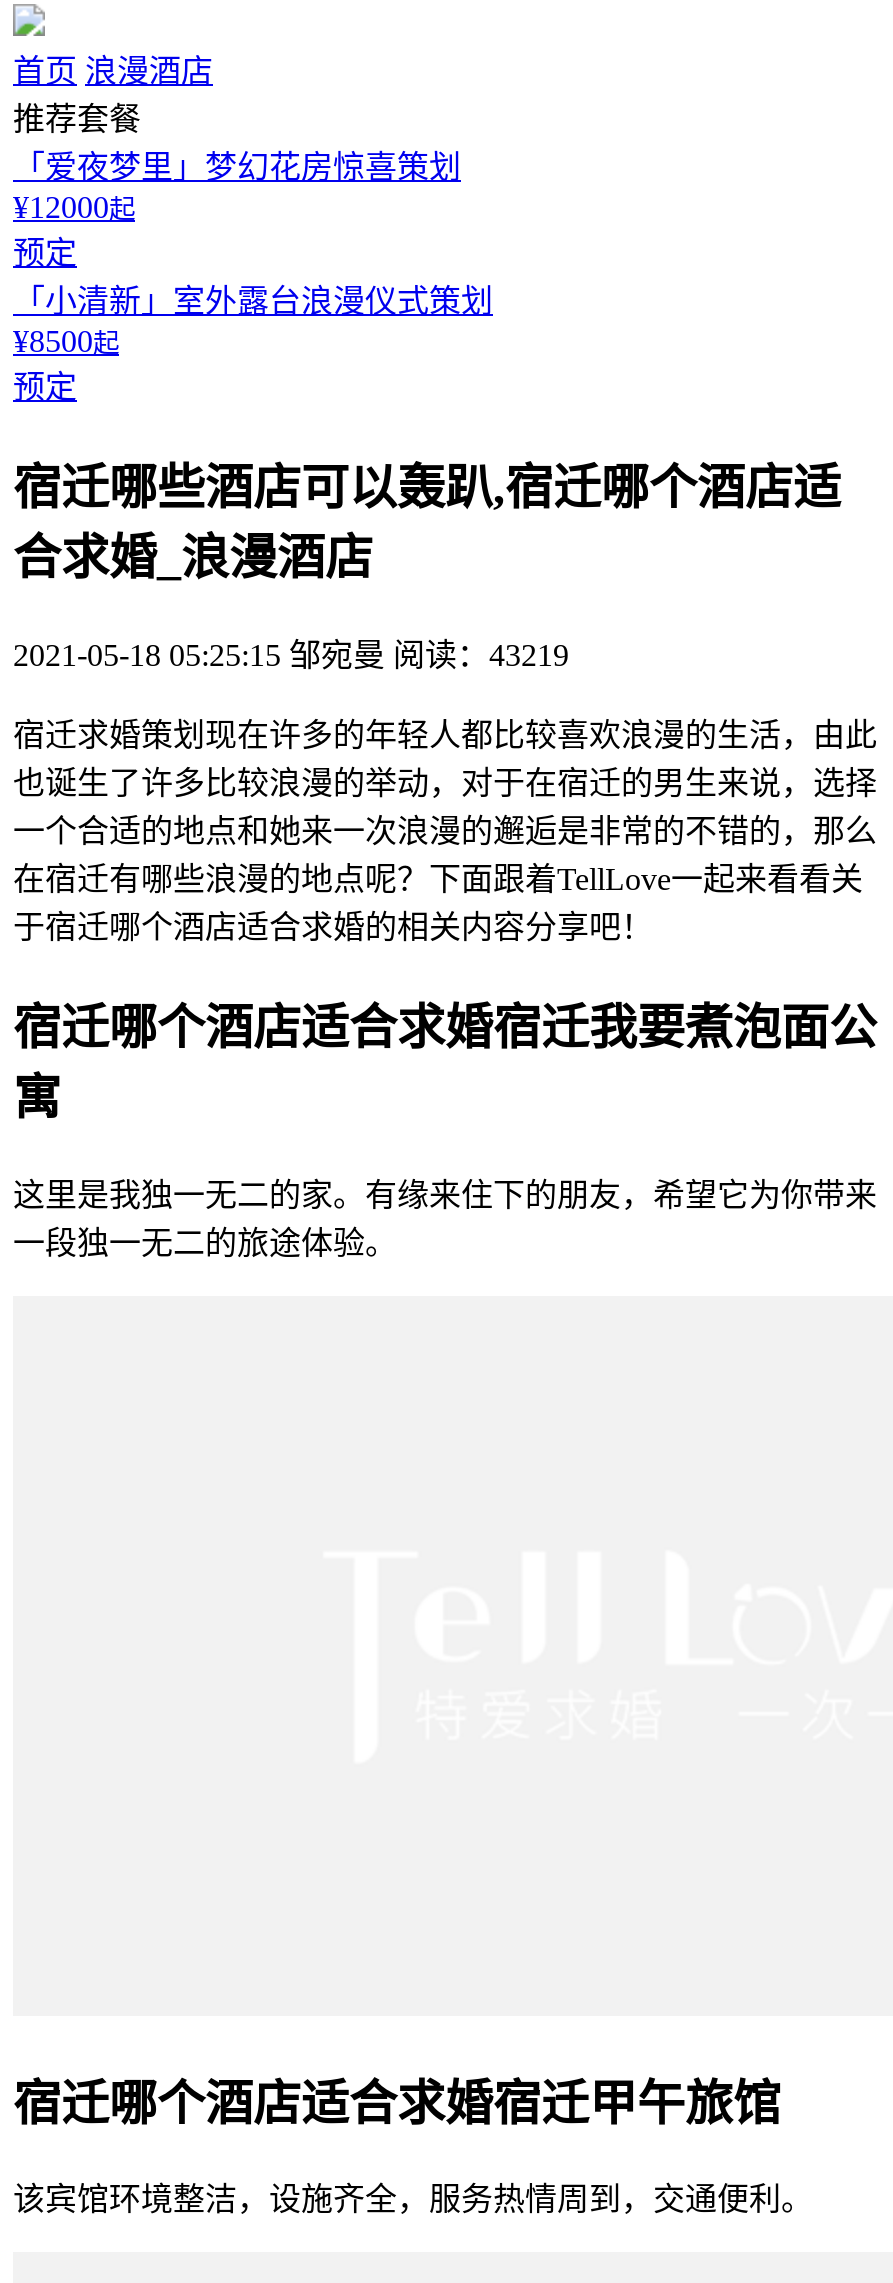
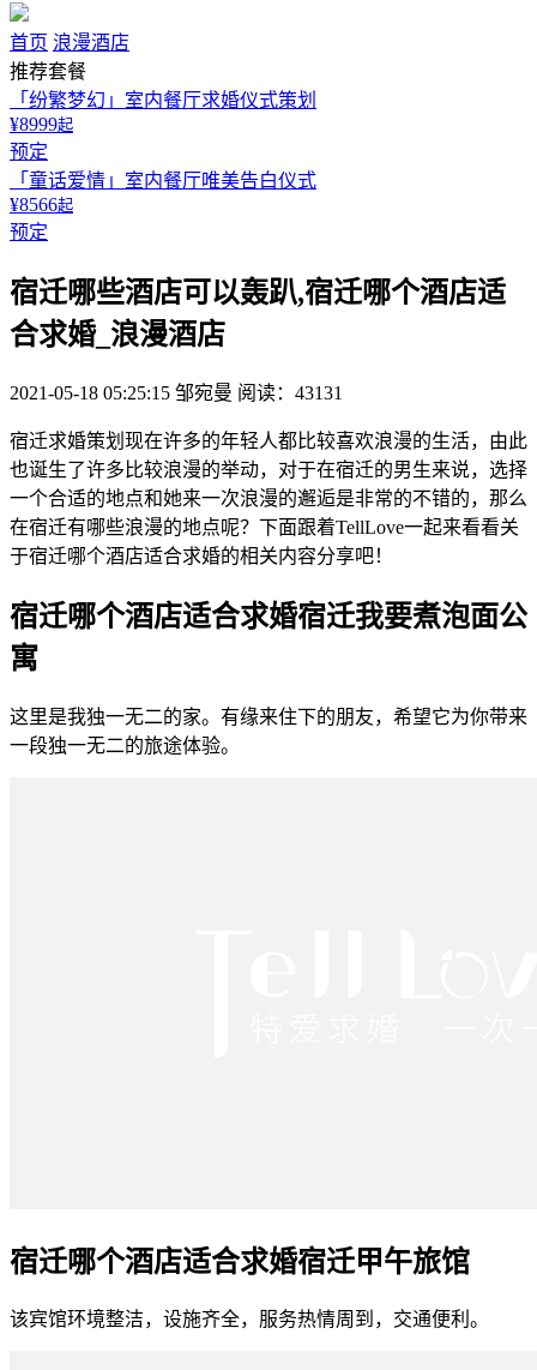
- 「爱夜梦里」梦幻花房惊喜策划
- ¥12000起
+ 「纷繁梦幻」室内餐厅求婚仪式策划
+ ¥8999起

- 「小清新」室外露台浪漫仪式策划
- ¥8500起
+ 「童话爱情」室内餐厅唯美告白仪式
+ ¥8566起

- 2021-05-18 05:25:15 邹宛曼 阅读：43219
+ 2021-05-18 05:25:15 邹宛曼 阅读：43131
